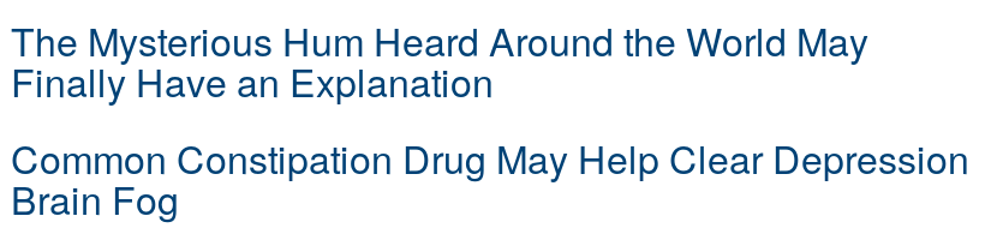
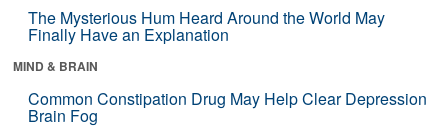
+ MIND & BRAIN
